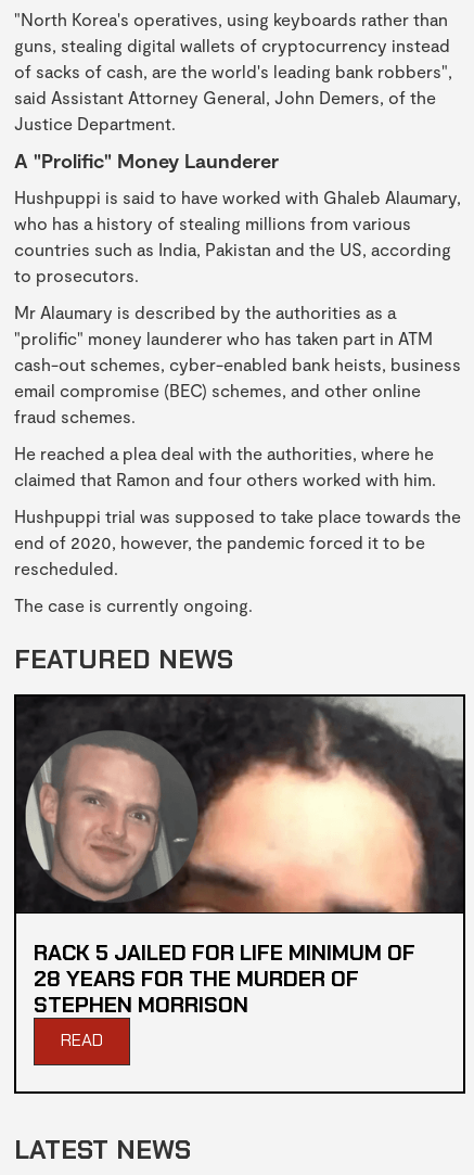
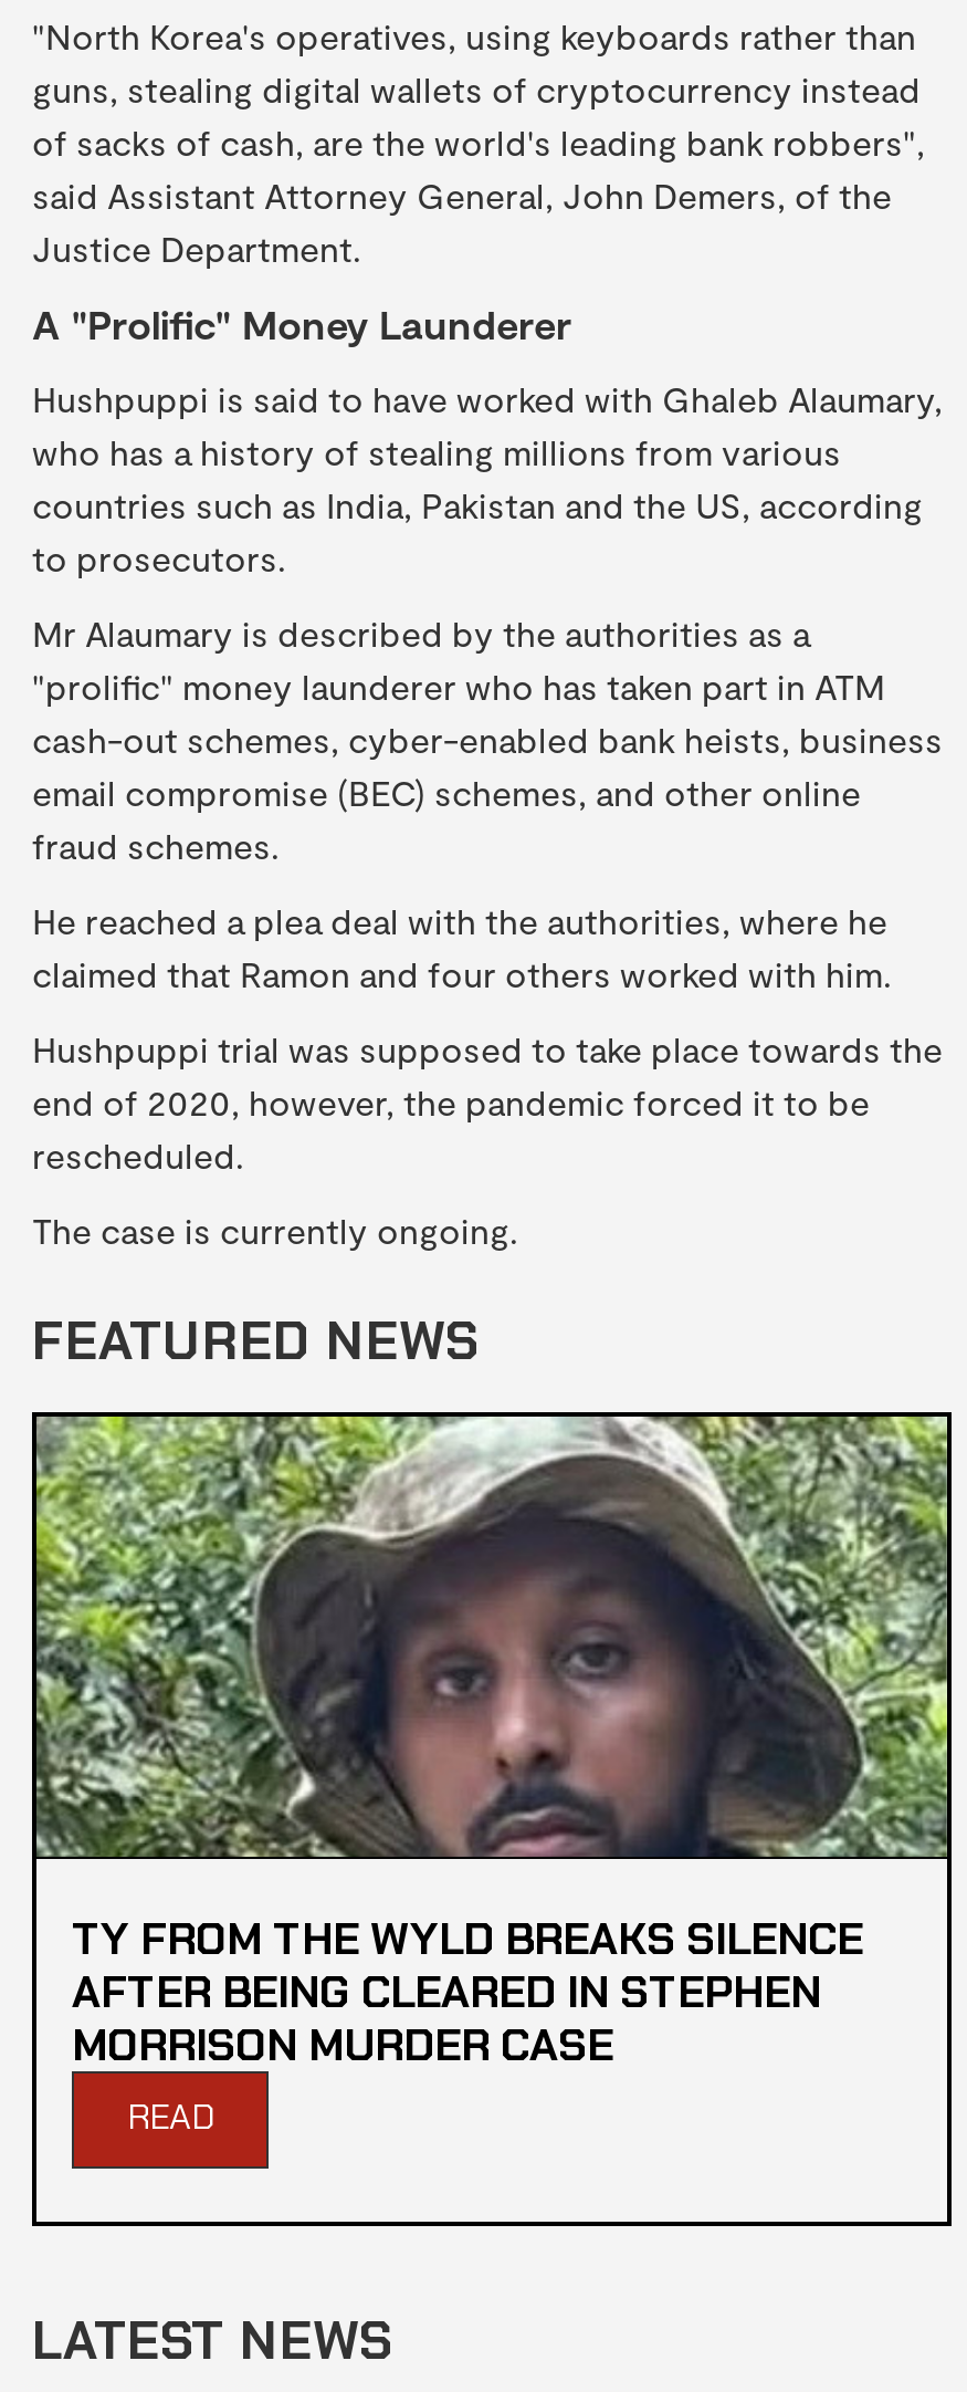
- [image]
- RACK 5 JAILED FOR LIFE MINIMUM OF
- 28 YEARS FOR THE MURDER OF
- STEPHEN MORRISON
+ [image]
+ TY FROM THE WYLD BREAKS SILENCE
+ AFTER BEING CLEARED IN STEPHEN
+ MORRISON MURDER CASE
